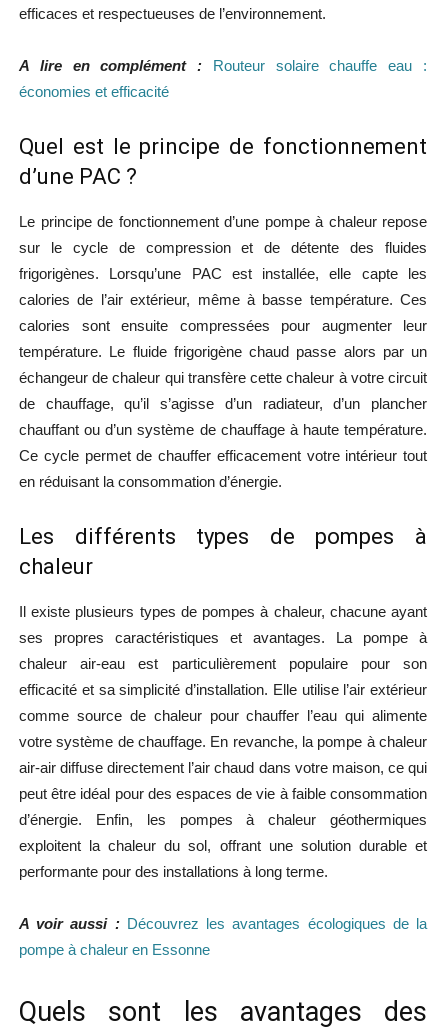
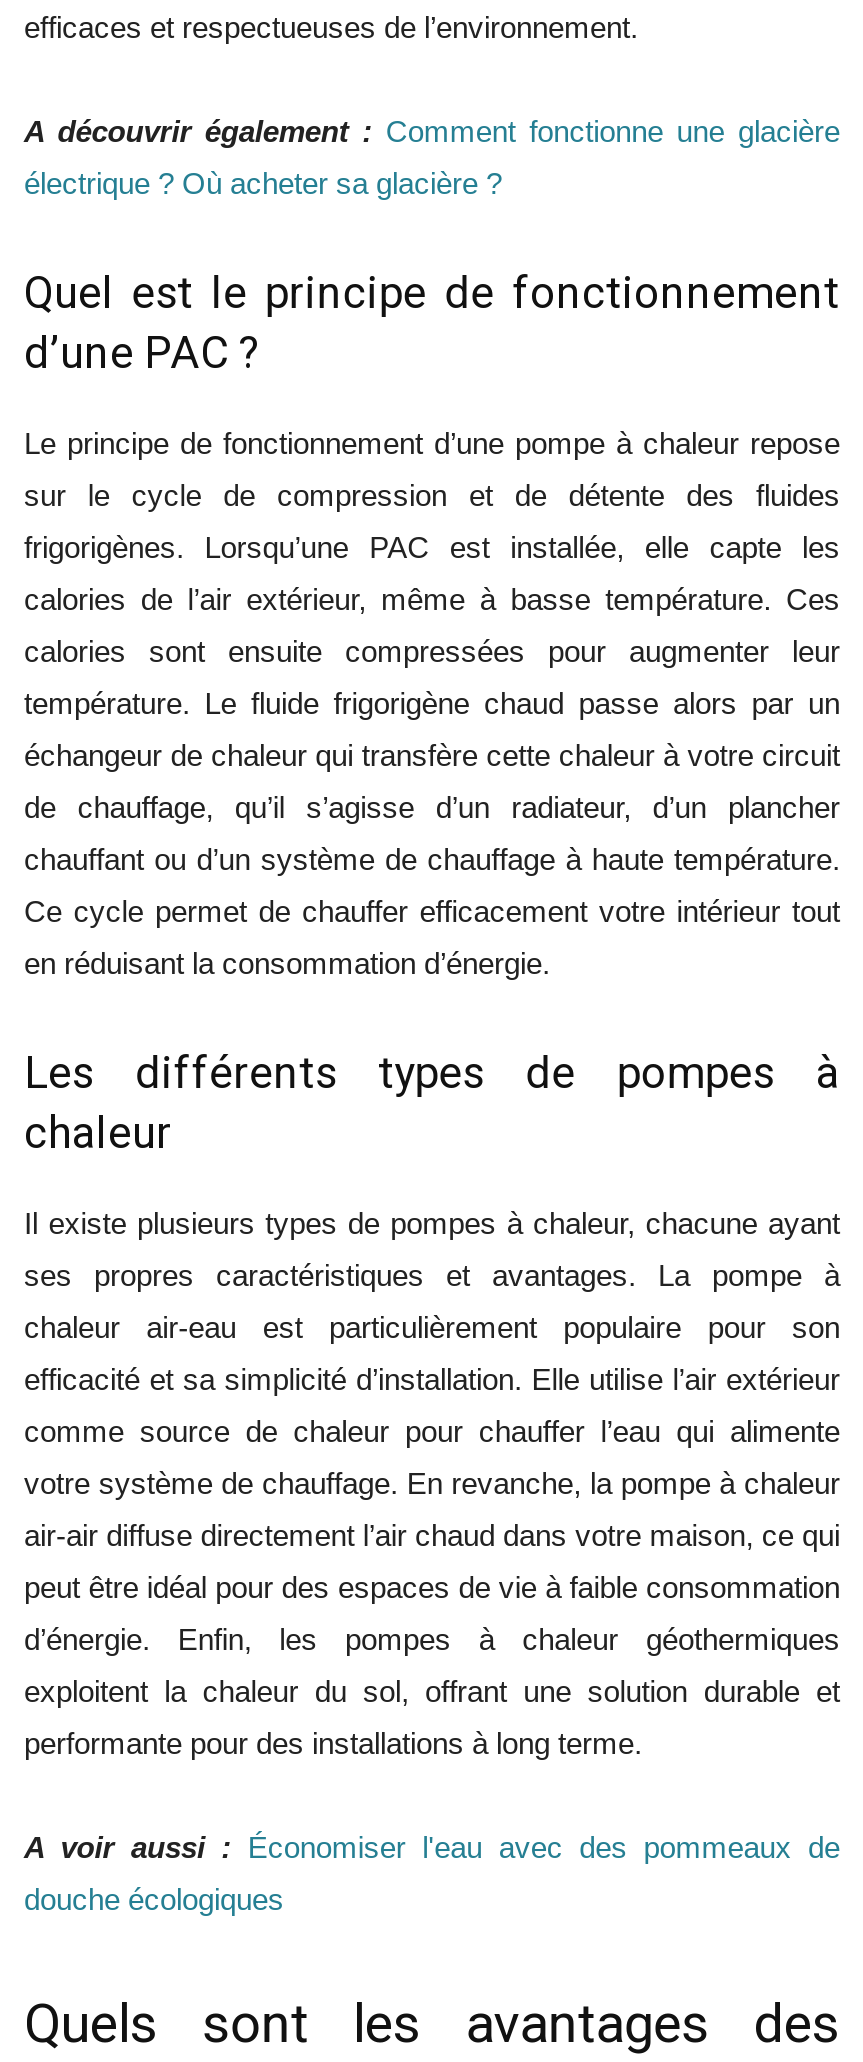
- A lire en complément :
- Routeur solaire chauffe eau :
+ A découvrir également : Comment fonctionne une glacière

- économies et efficacité
+ électrique ? Où acheter sa glacière ?

- A voir aussi : Découvrez les avantages écologiques de la
+ A voir aussi : Économiser l'eau avec des pommeaux de

- pompe à chaleur en Essonne
+ douche écologiques
